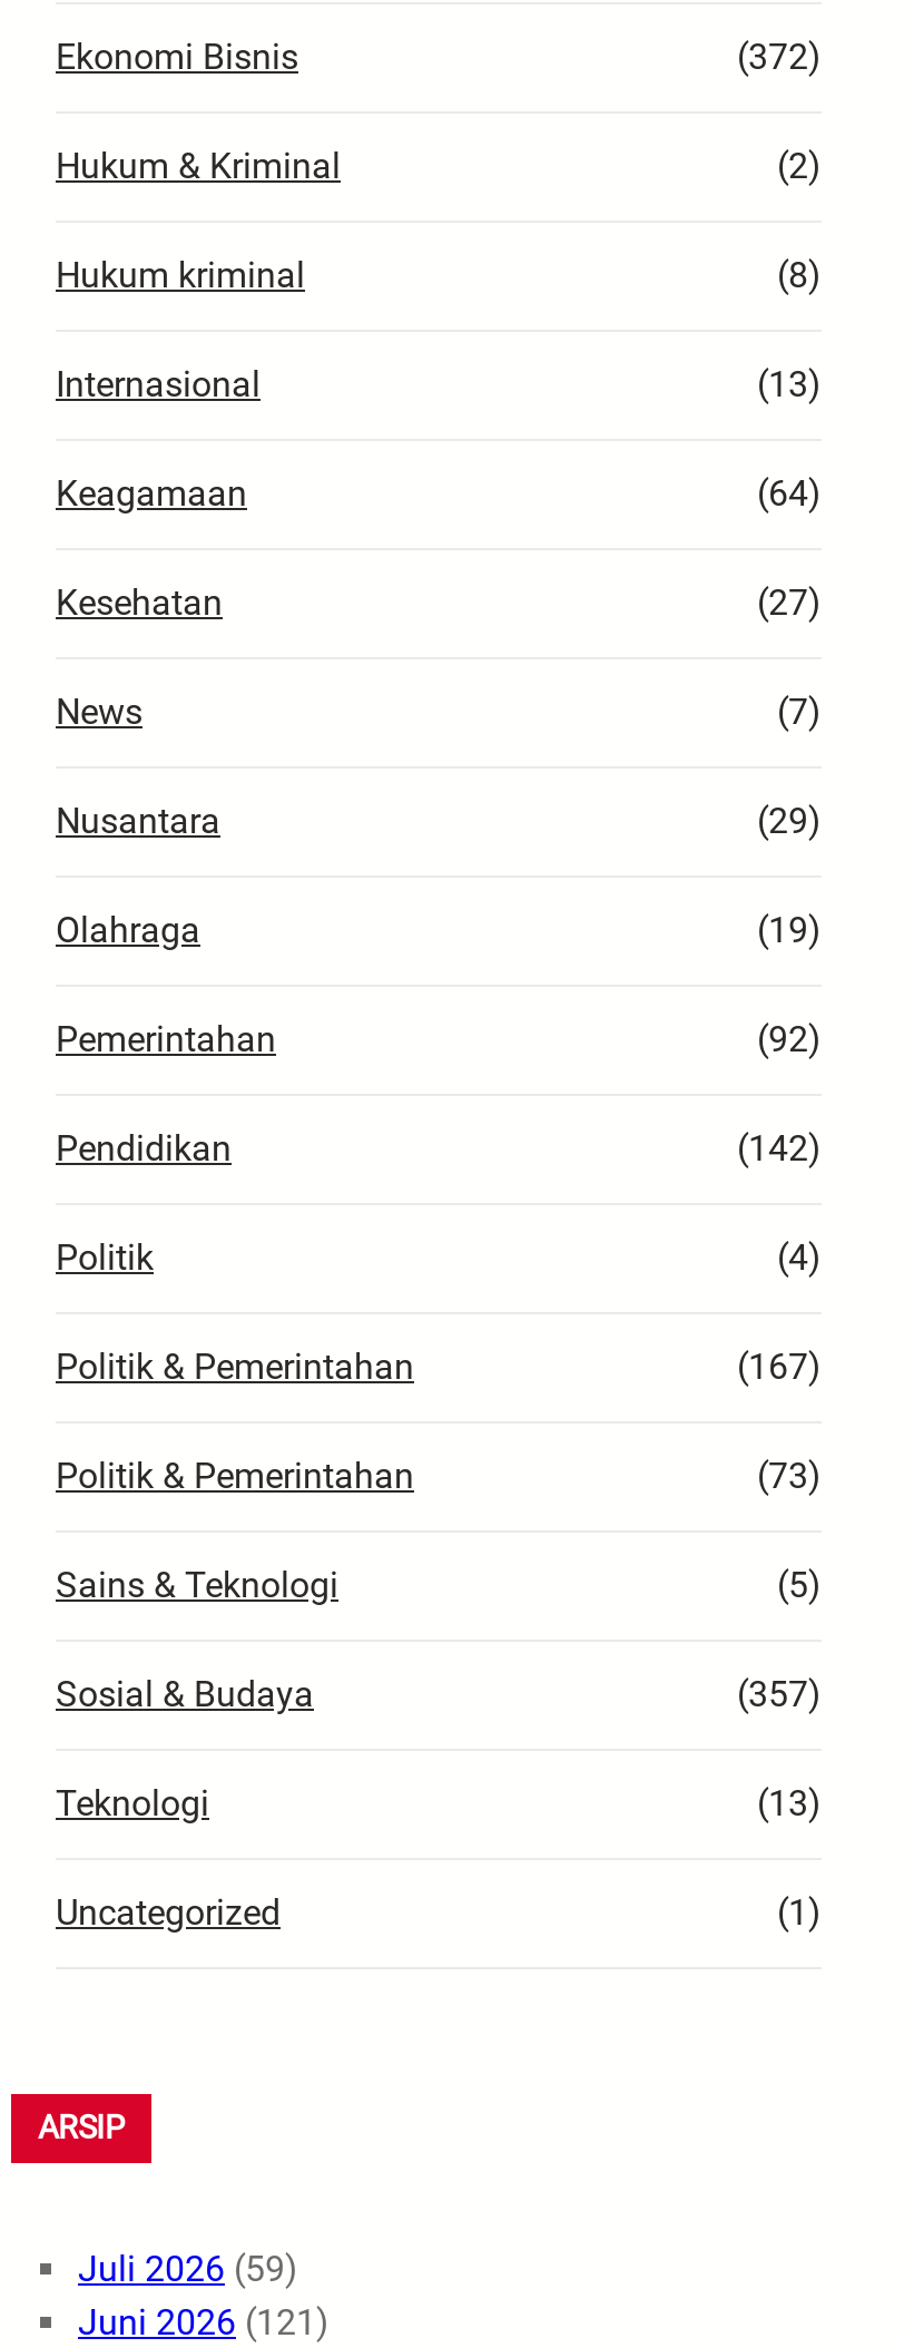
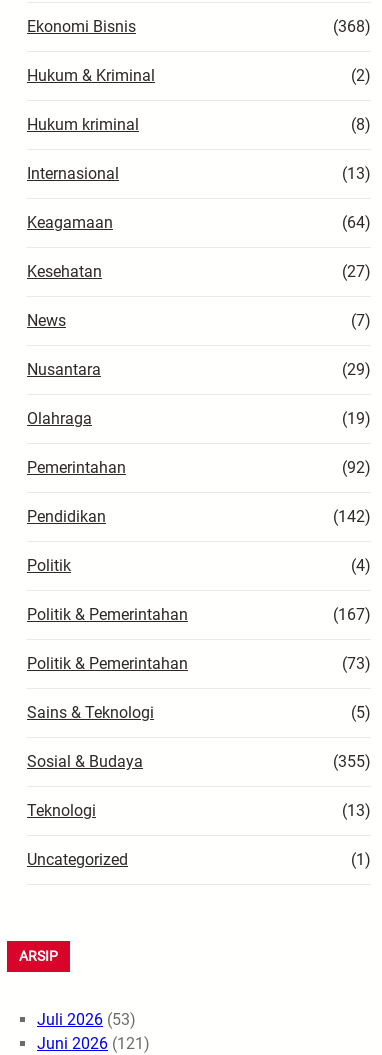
- (372)
+ (368)

- (357)
+ (355)

- Juli 2026 (59)
+ Juli 2026 (53)
